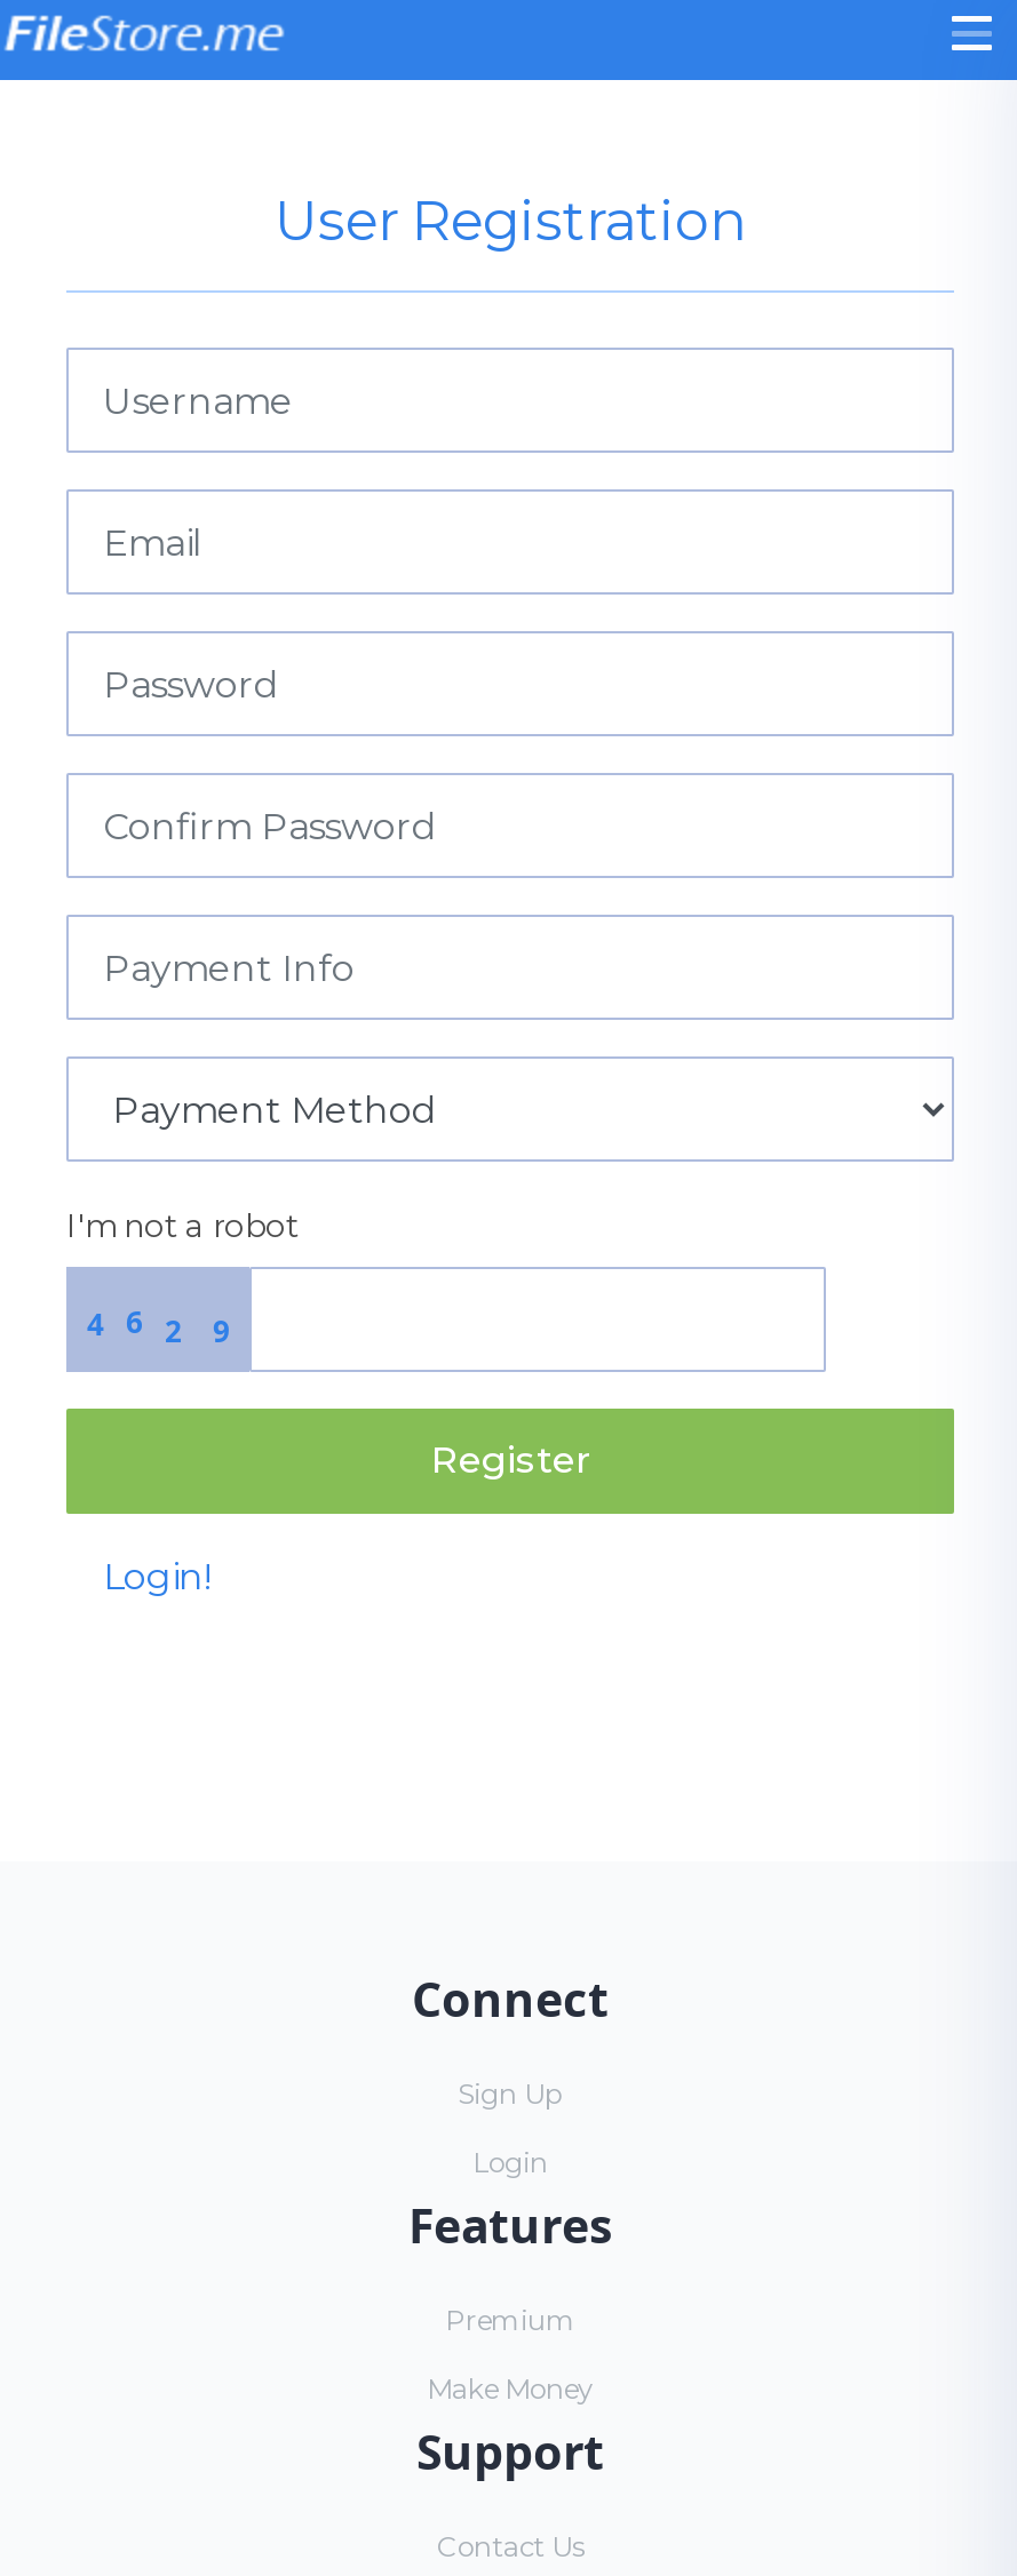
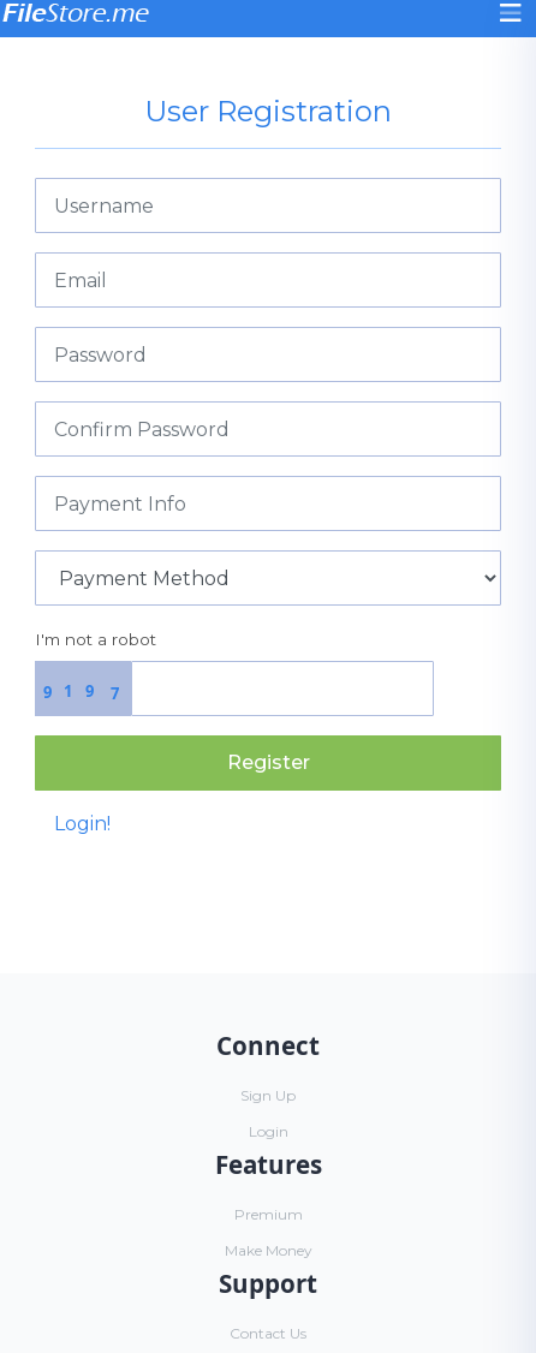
- 6 2
- 4
+ 7
+ 9

+ 1
